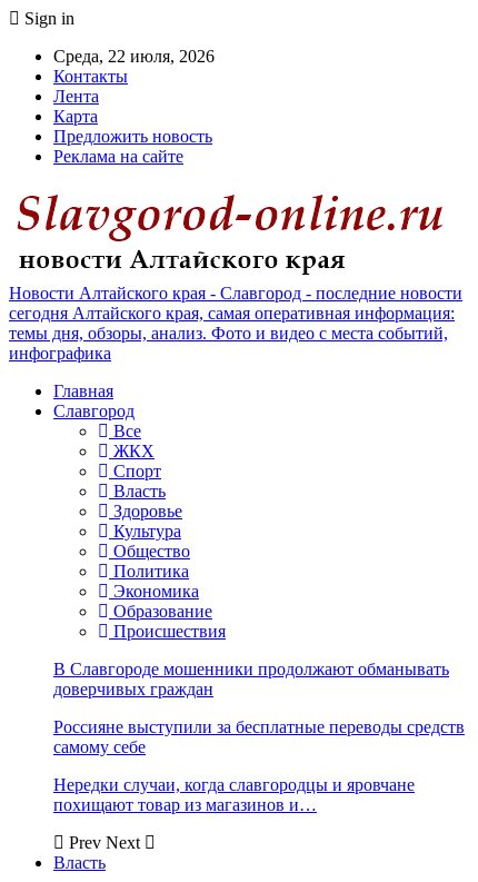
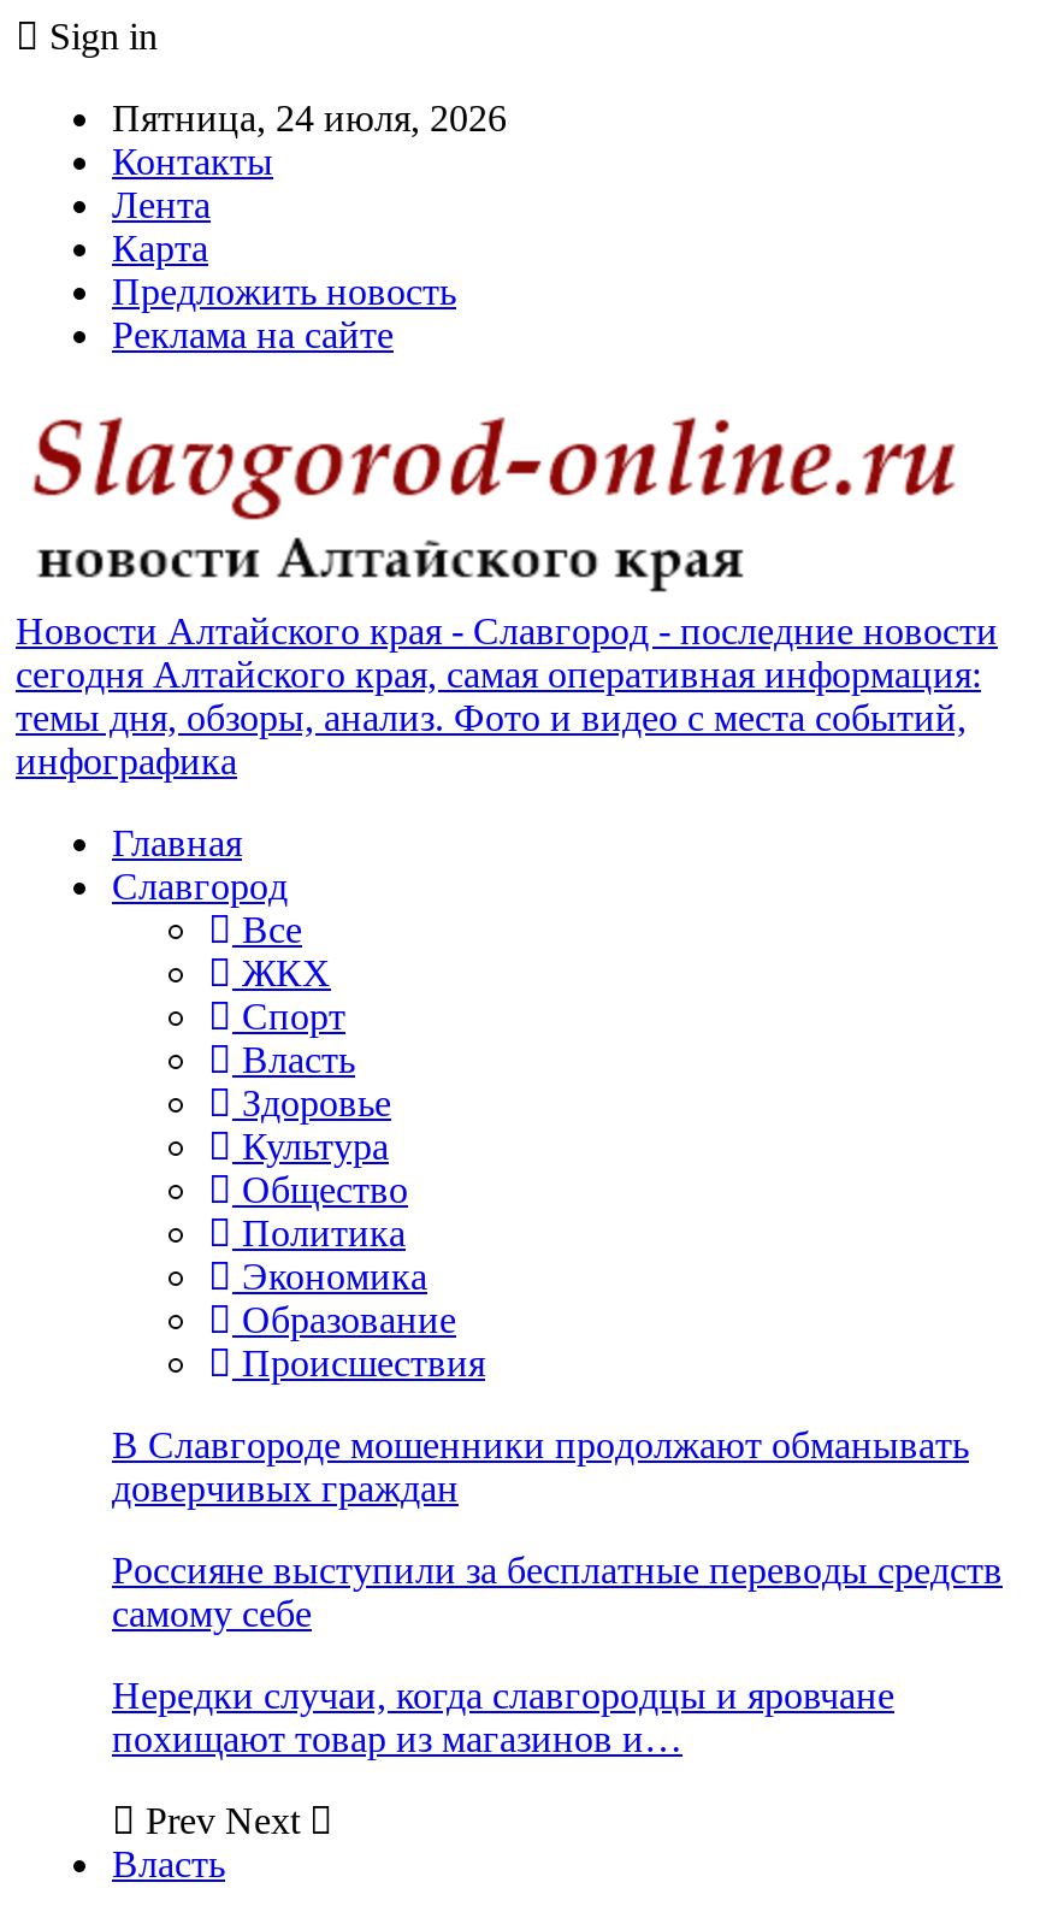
- Среда, 22 июля, 2026
+ Пятница, 24 июля, 2026
